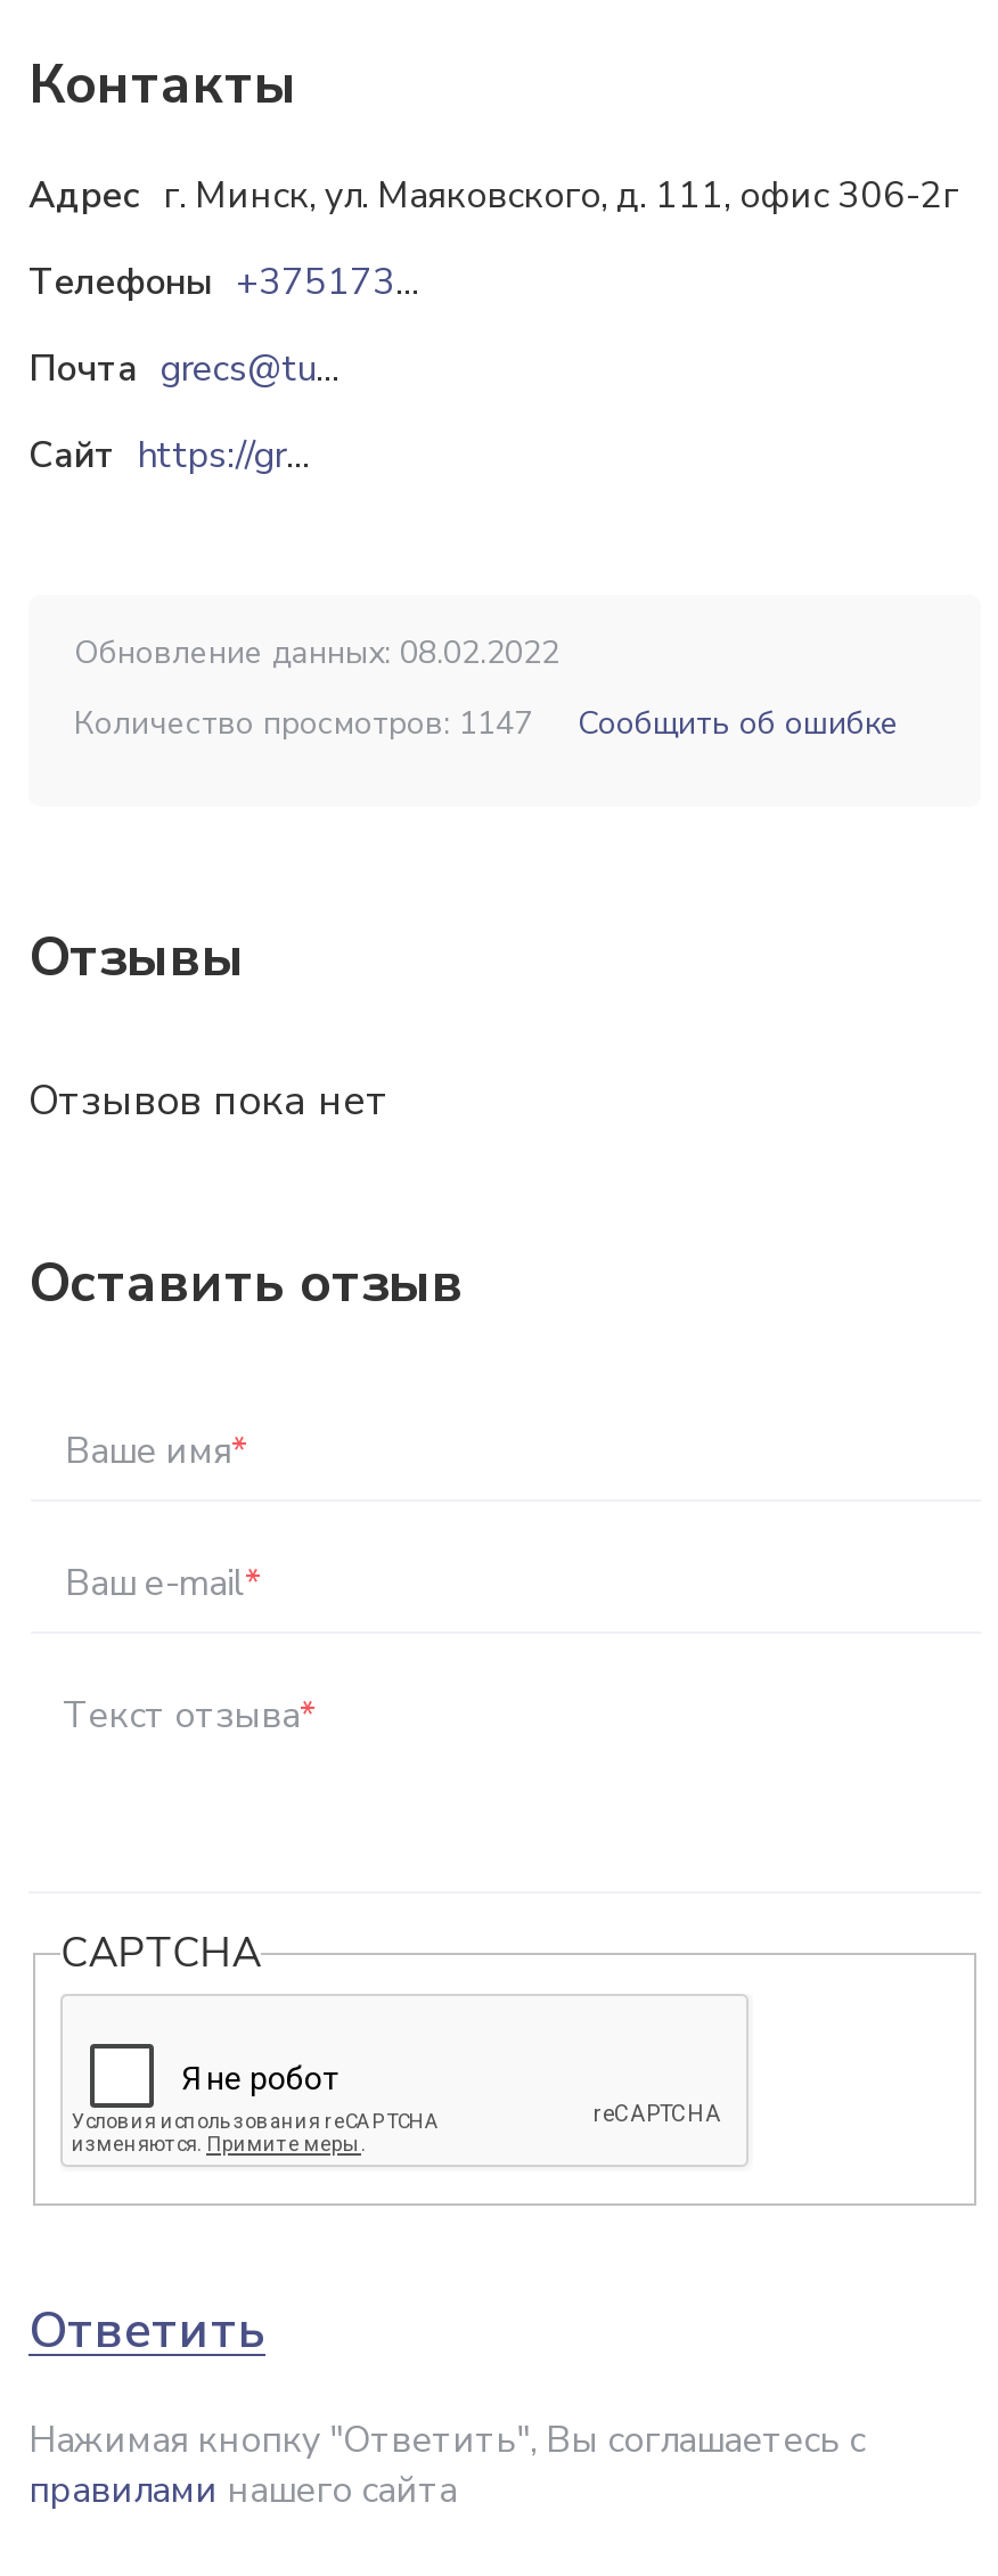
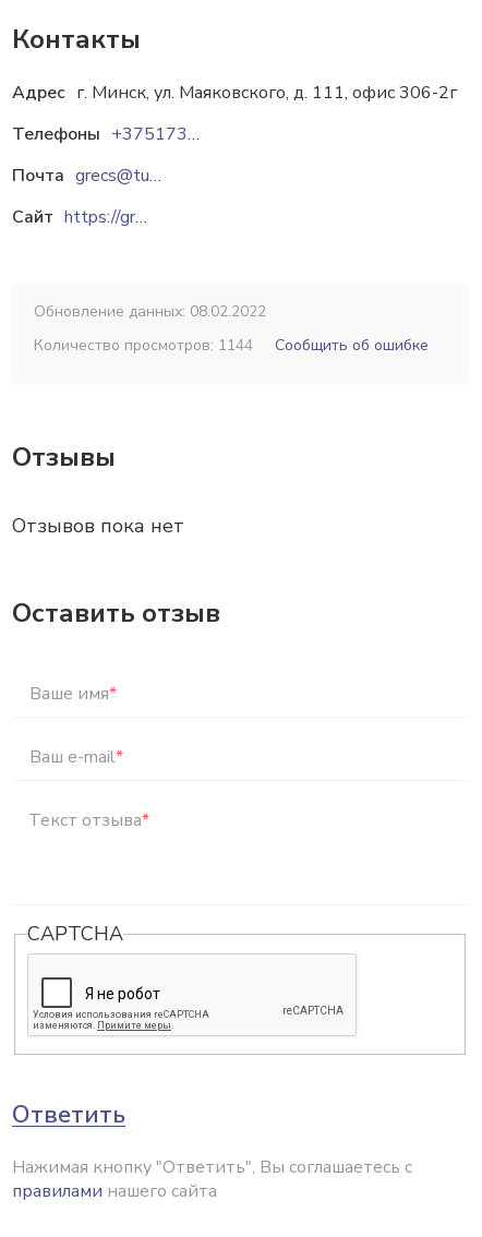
- Количество просмотров: 1147
+ Количество просмотров: 1144
